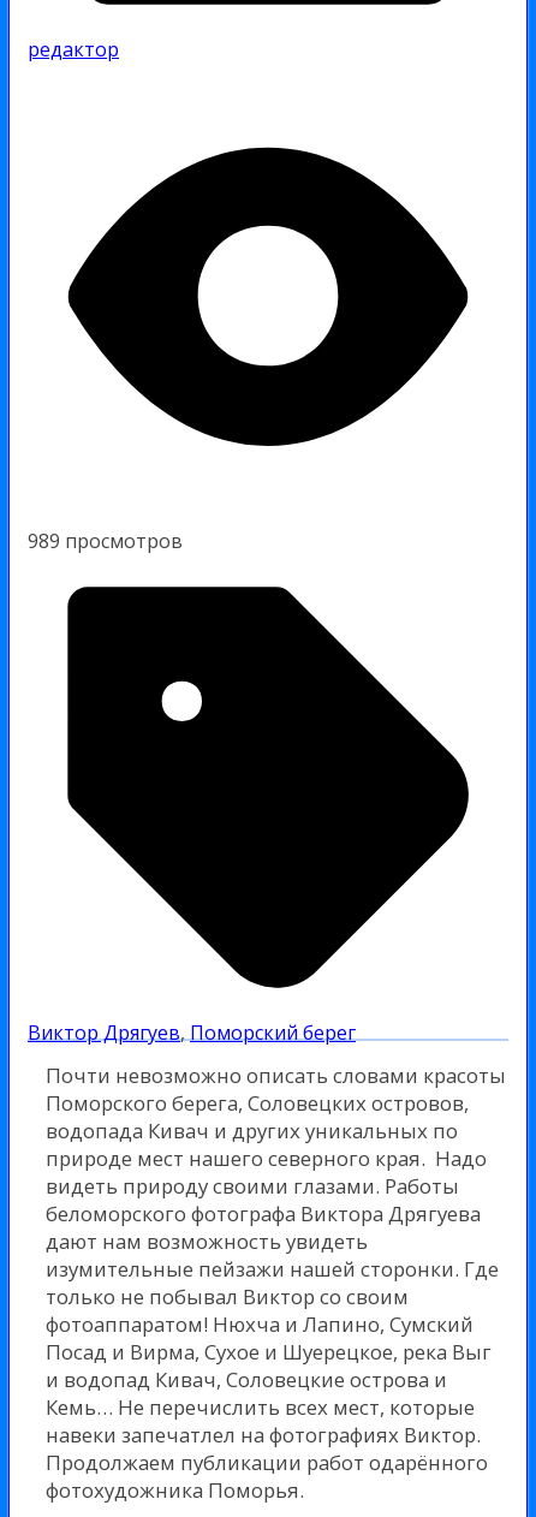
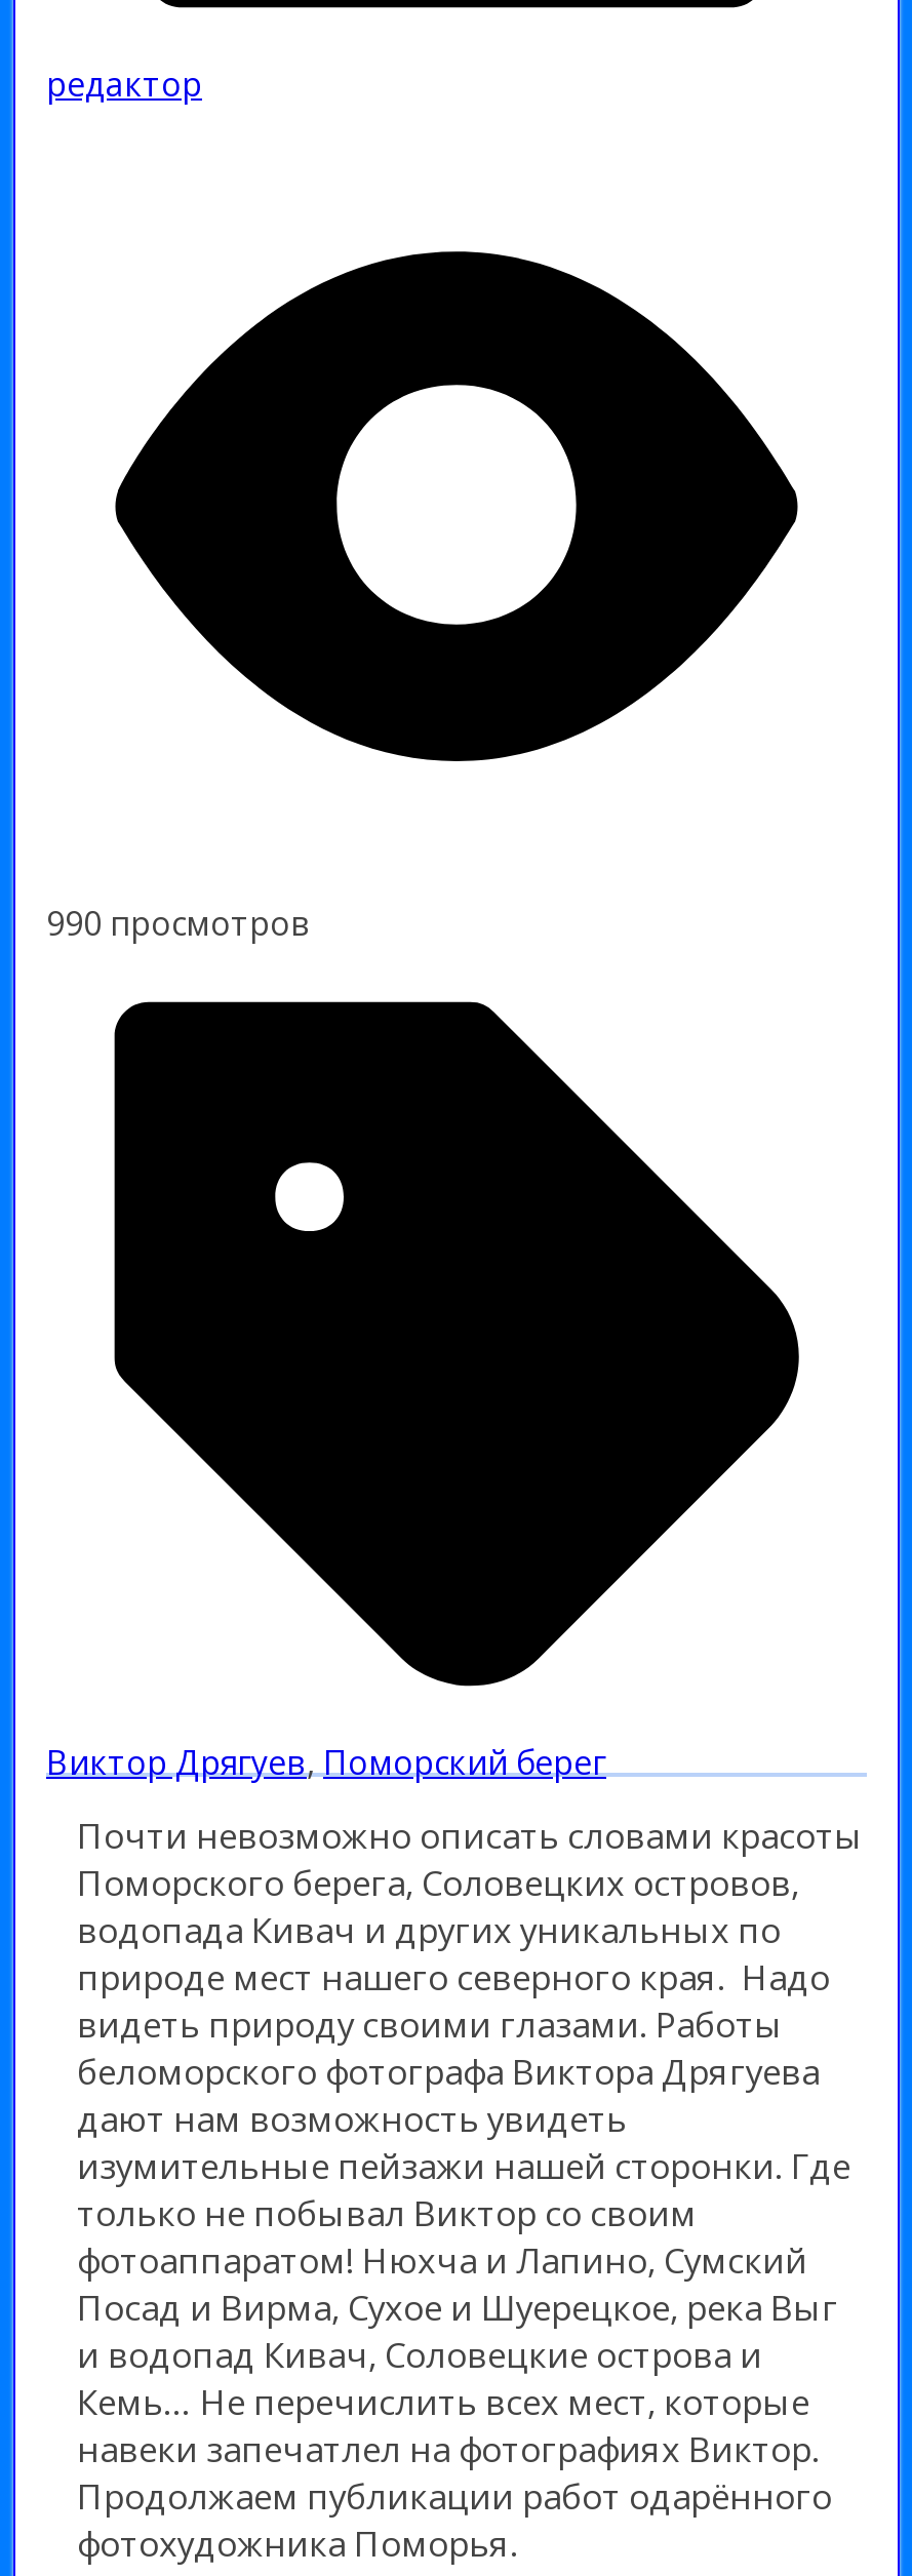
- 989 просмотров
+ 990 просмотров
